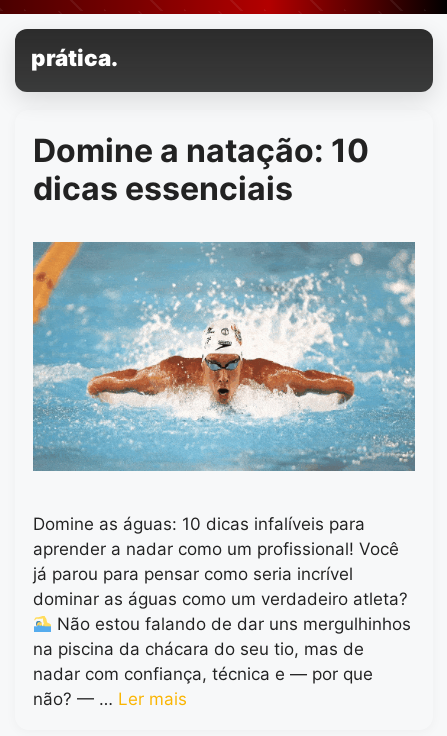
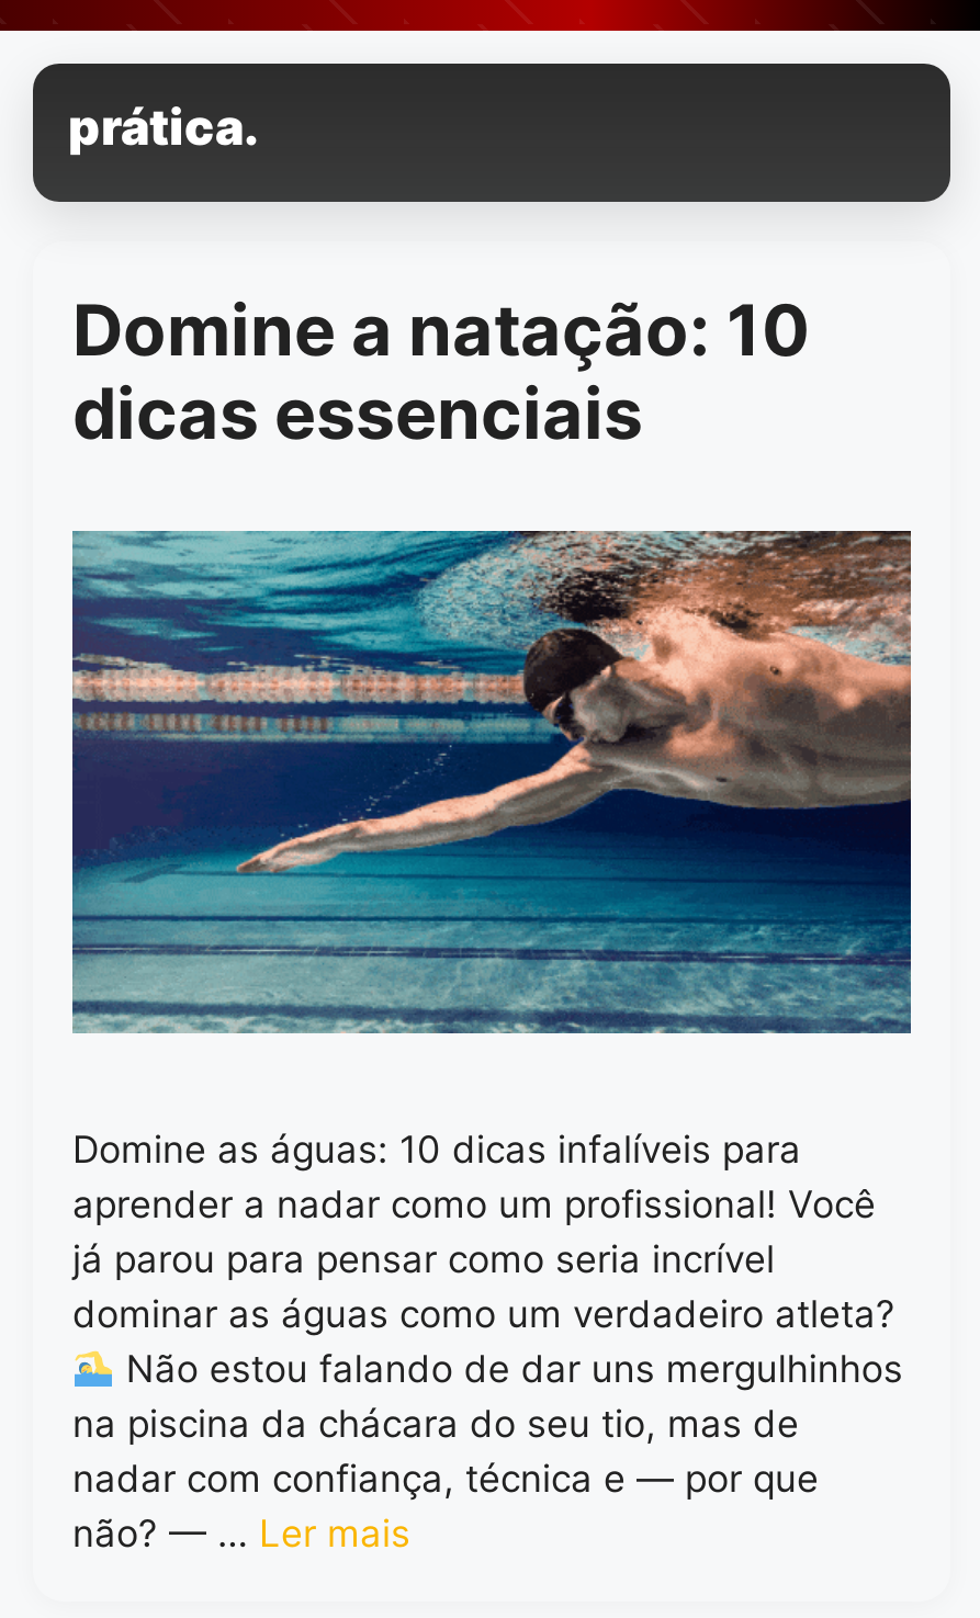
- [image]
+ [image]
